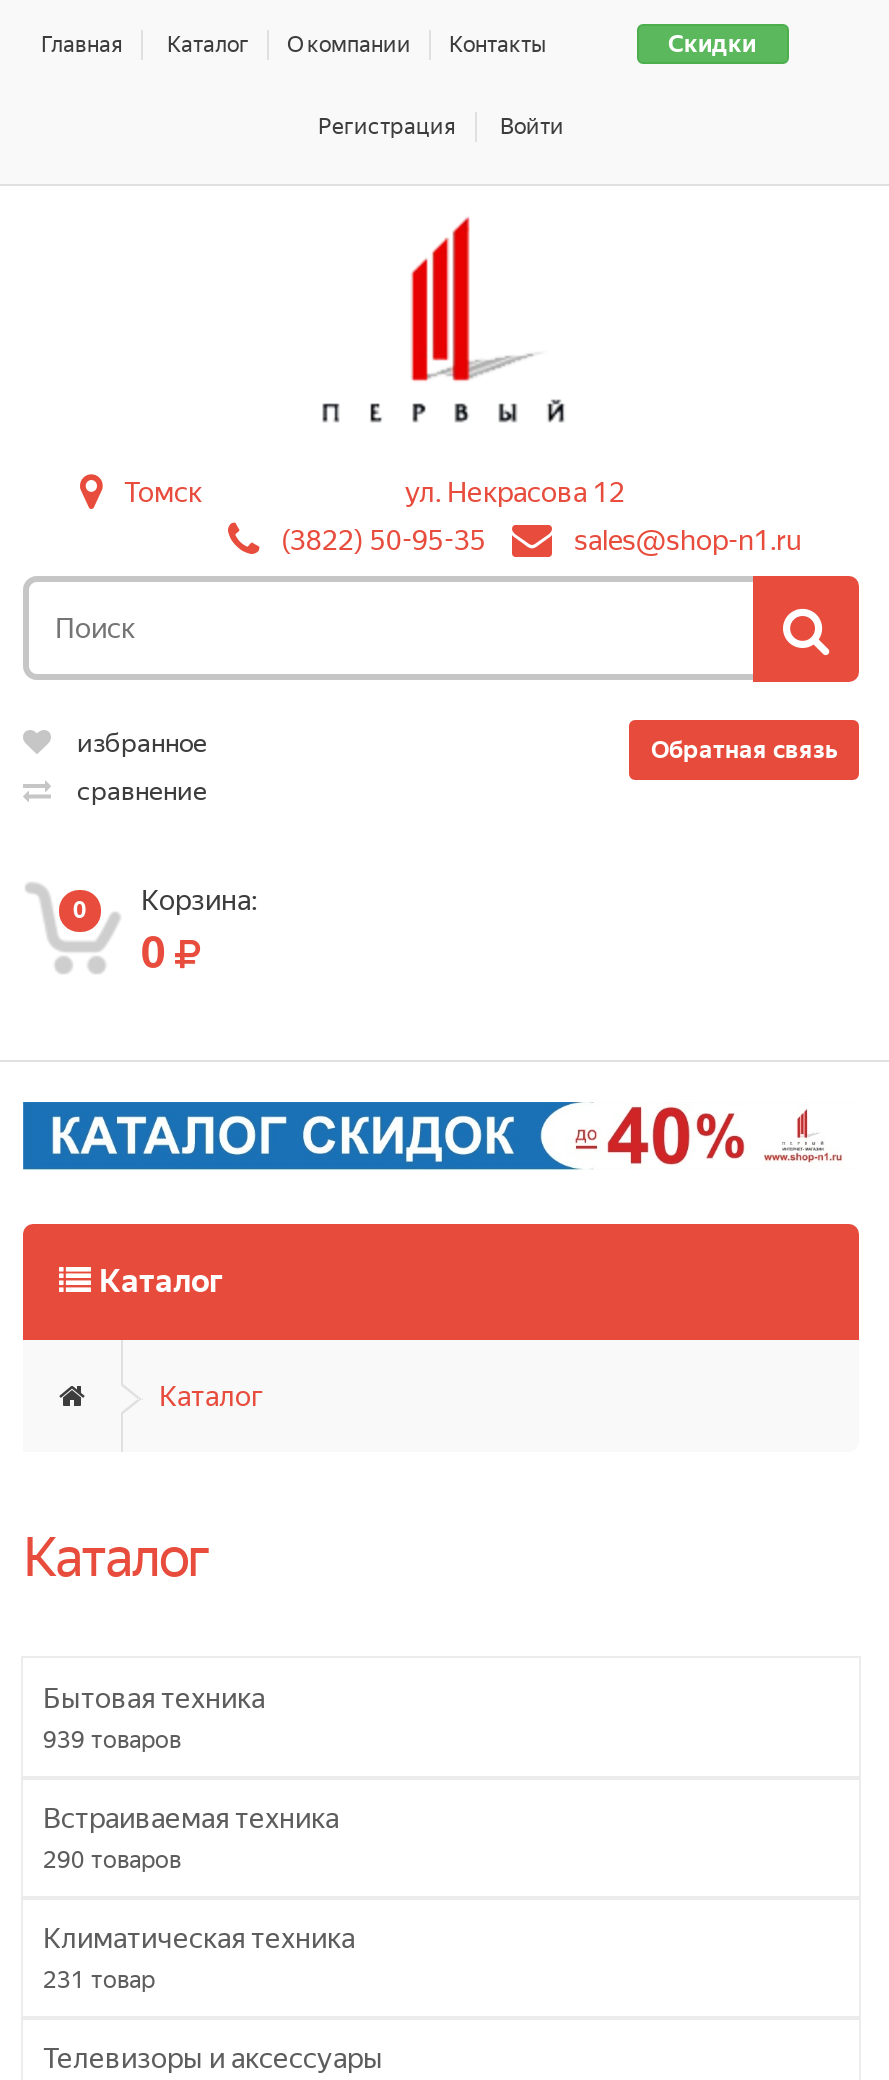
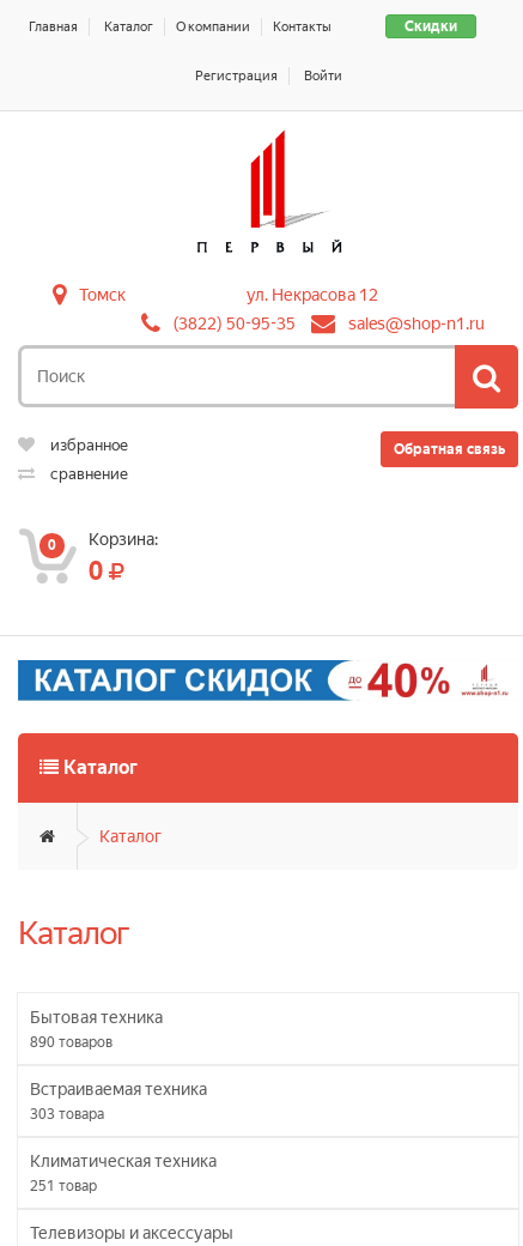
- 939 товаров
+ 890 товаров

- 290 товаров
+ 303 товара

- 231 товар
+ 251 товар
